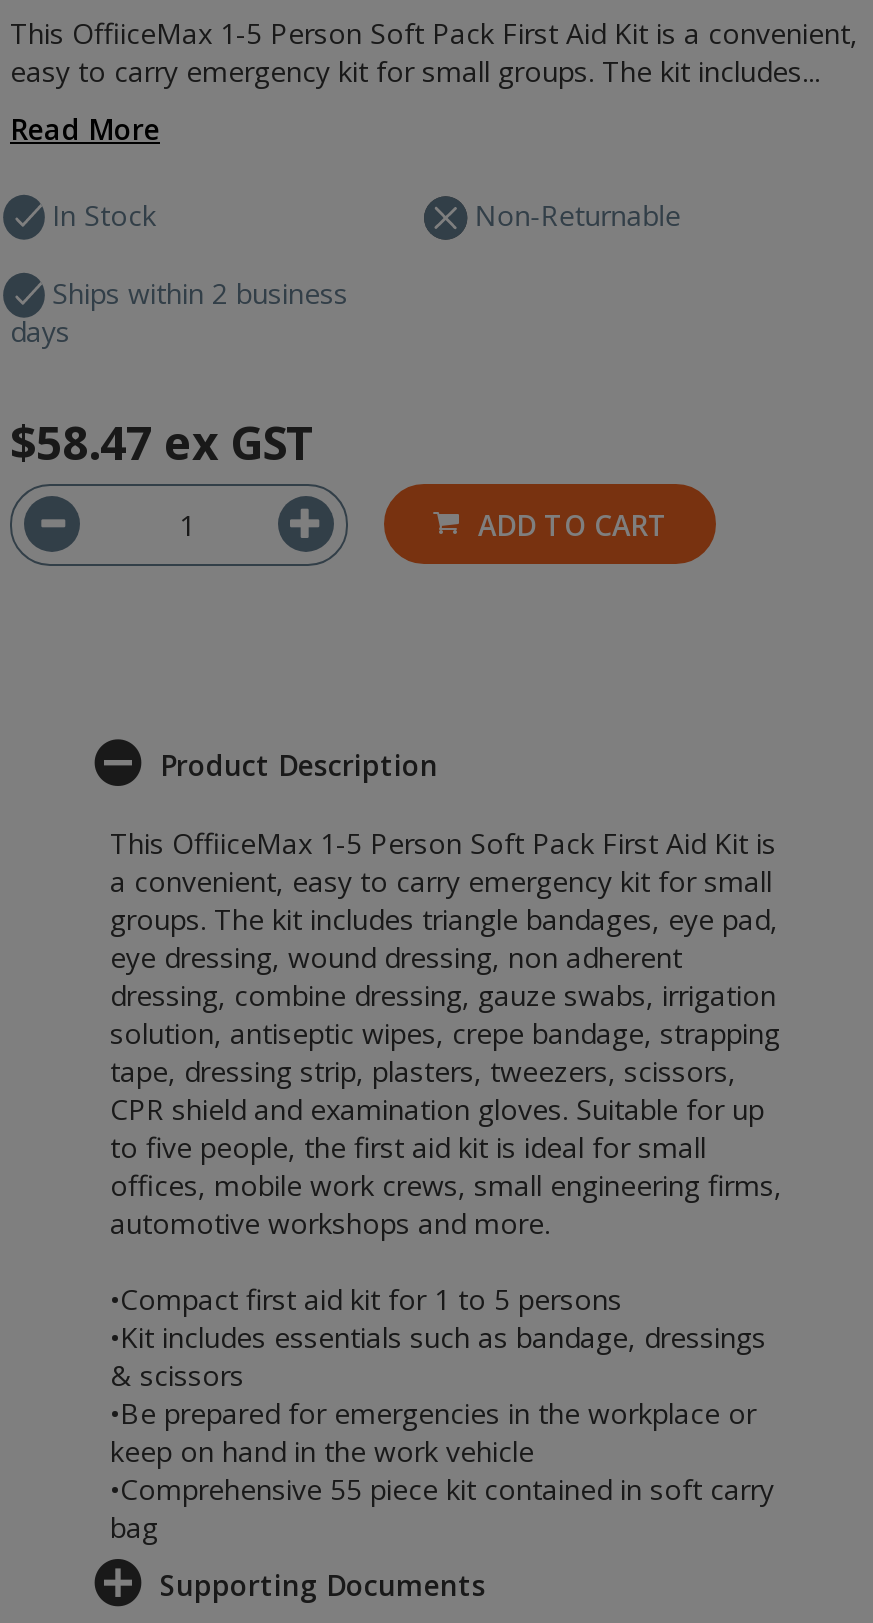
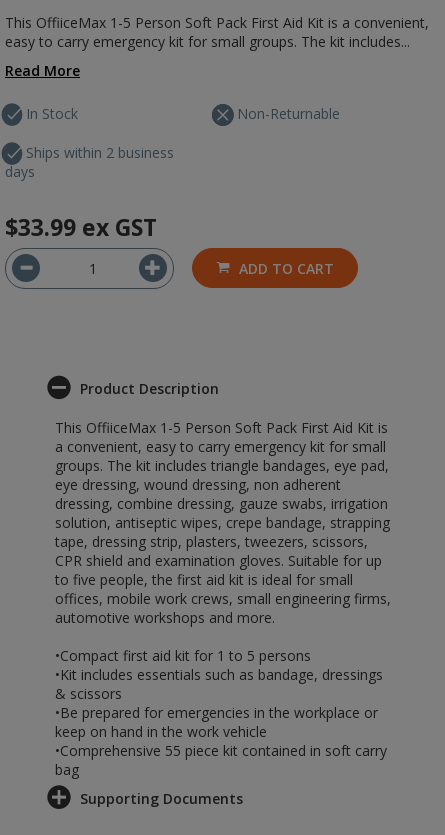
- $58.47 ex GST
+ $33.99 ex GST
